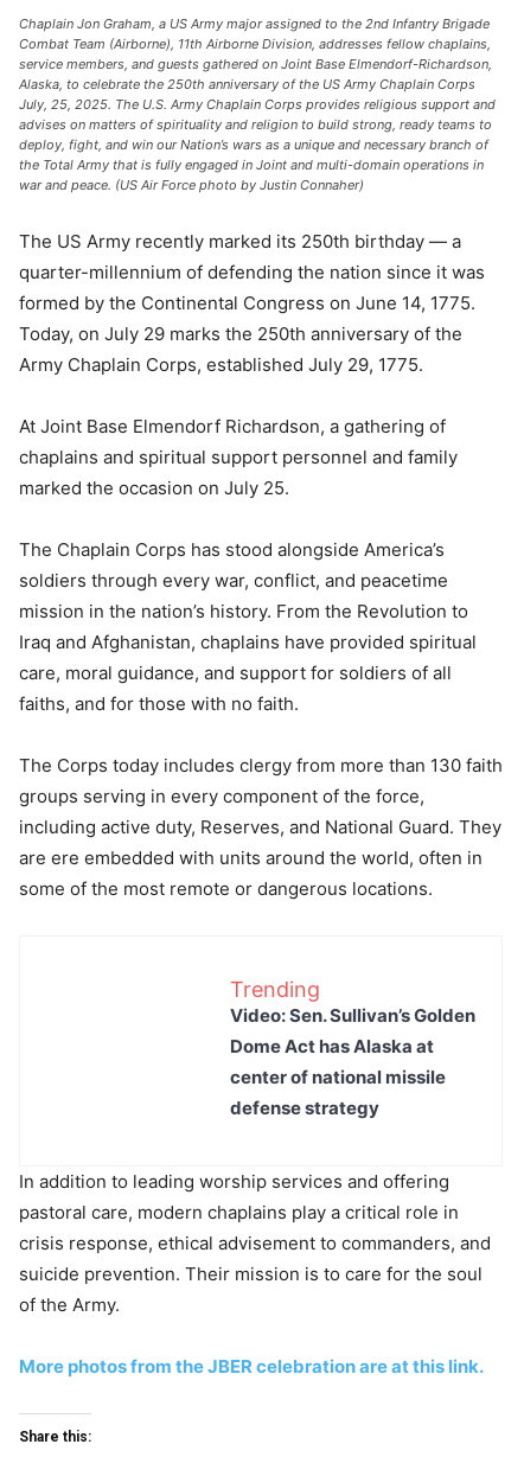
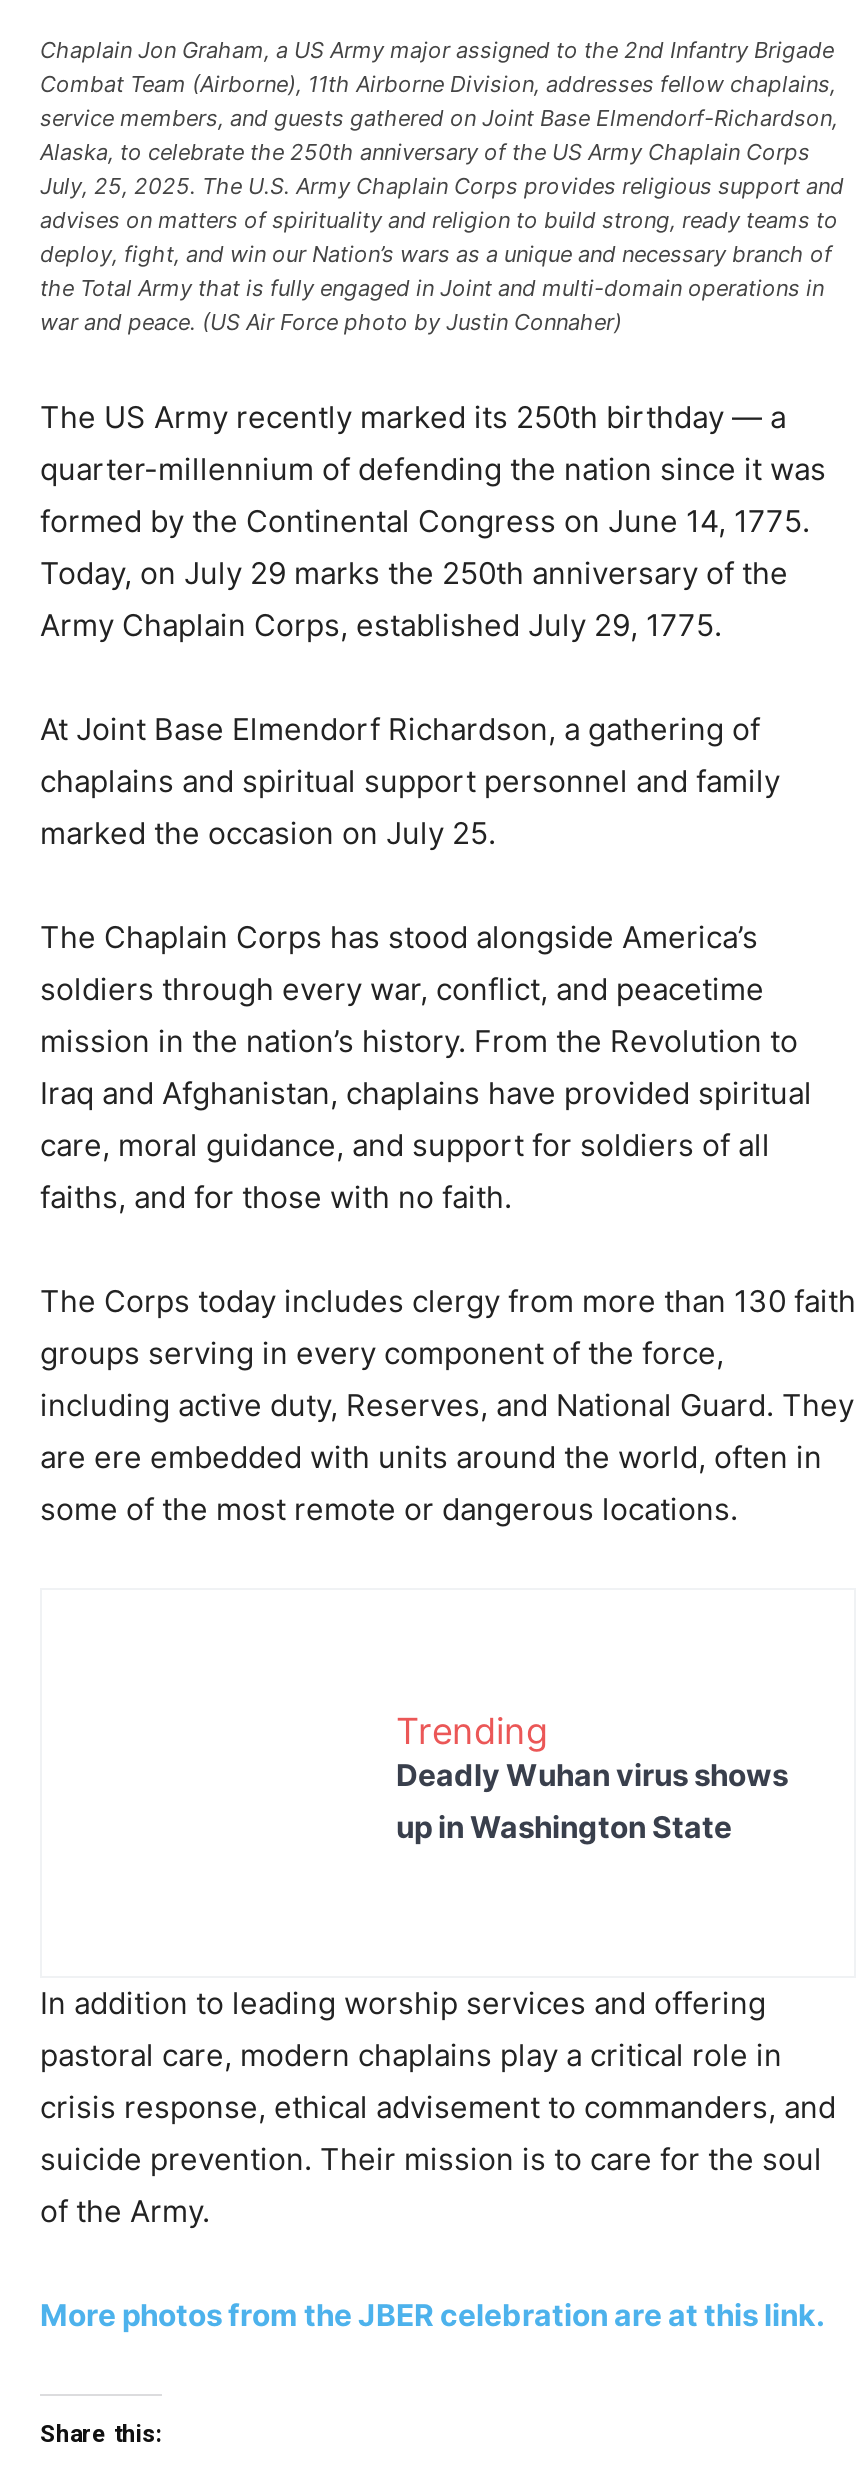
moved down: Trending

- Video: Sen. Sullivan’s Golden
- Dome Act has Alaska at
- center of national missile
- defense strategy
+ Deadly Wuhan virus shows
+ up in Washington State
